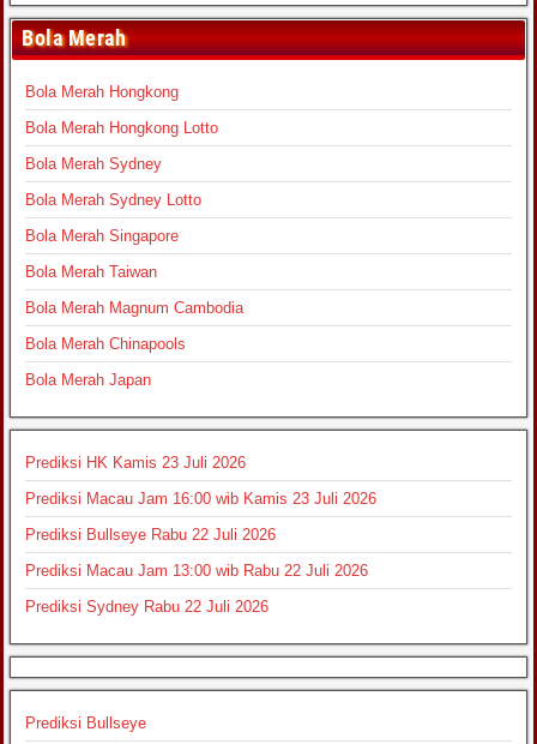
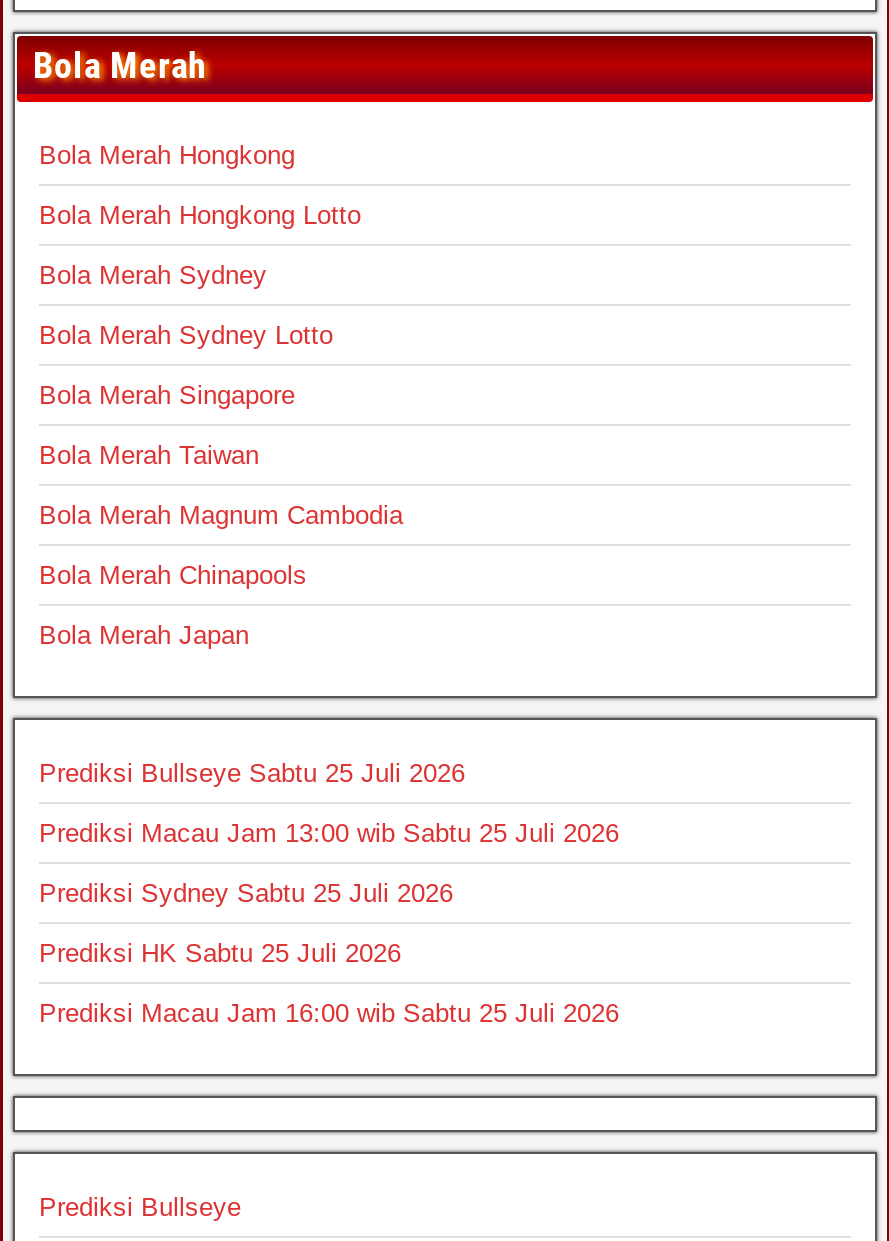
- Prediksi HK Kamis 23 Juli 2026
+ Prediksi Bullseye Sabtu 25 Juli 2026

- Prediksi Macau Jam 16:00 wib Kamis 23 Juli 2026
+ Prediksi Macau Jam 13:00 wib Sabtu 25 Juli 2026

- Prediksi Bullseye Rabu 22 Juli 2026
+ Prediksi Sydney Sabtu 25 Juli 2026

- Prediksi Macau Jam 13:00 wib Rabu 22 Juli 2026
+ Prediksi HK Sabtu 25 Juli 2026

- Prediksi Sydney Rabu 22 Juli 2026
+ Prediksi Macau Jam 16:00 wib Sabtu 25 Juli 2026
